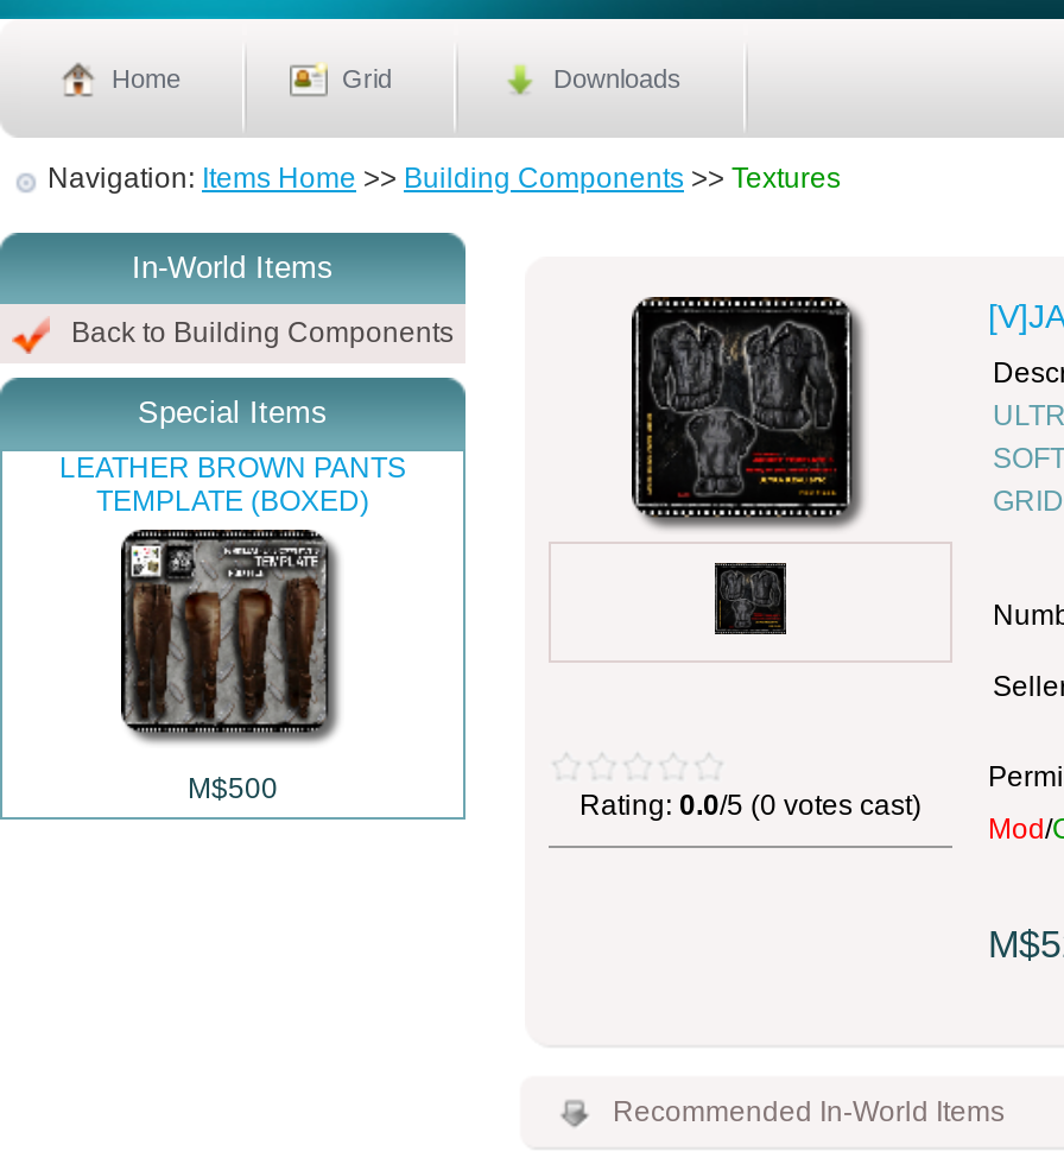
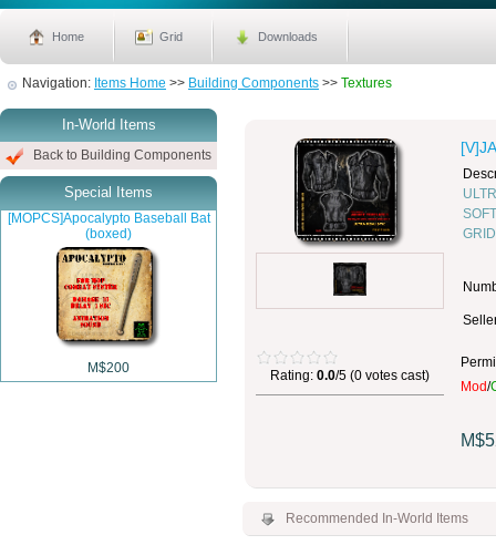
- LEATHER BROWN PANTS
- TEMPLATE (BOXED)
+ [MOPCS]Apocalypto Baseball Bat
+ (boxed)

- [image]
- M$500
+ [image]
+ M$200
